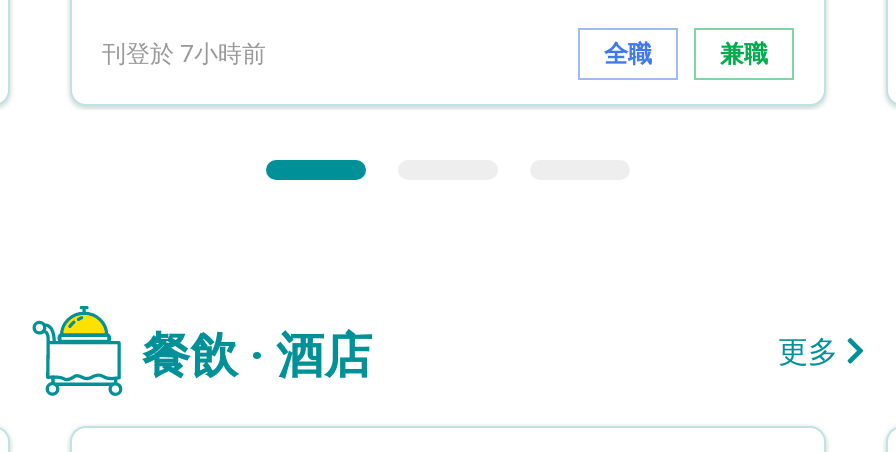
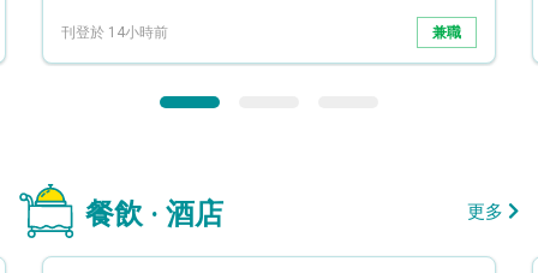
- 刊登於 7小時前
- 全職
+ 刊登於 14小時前
